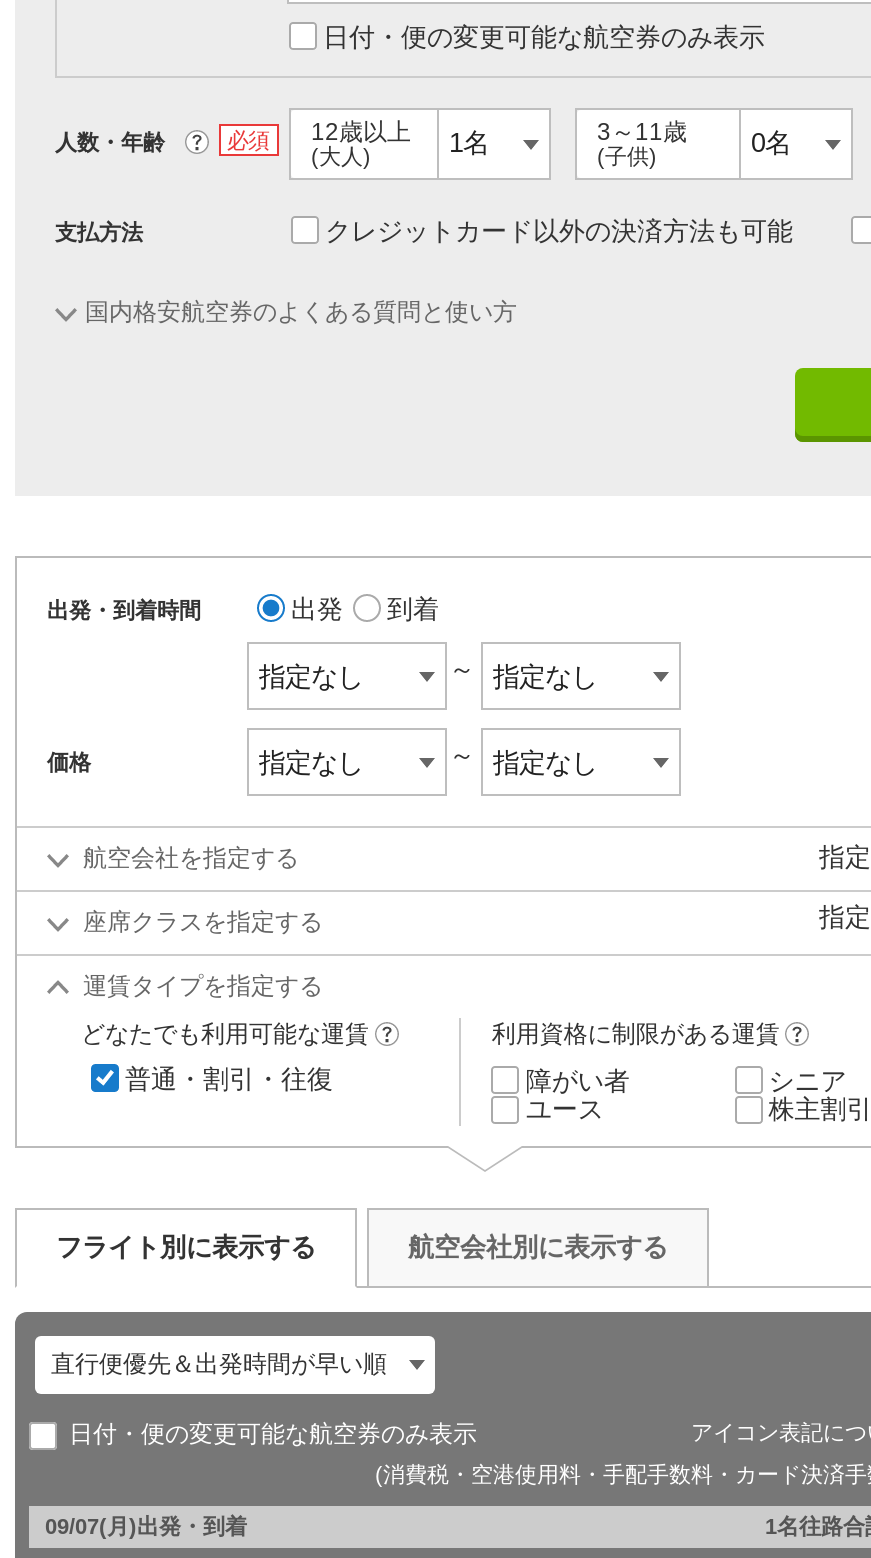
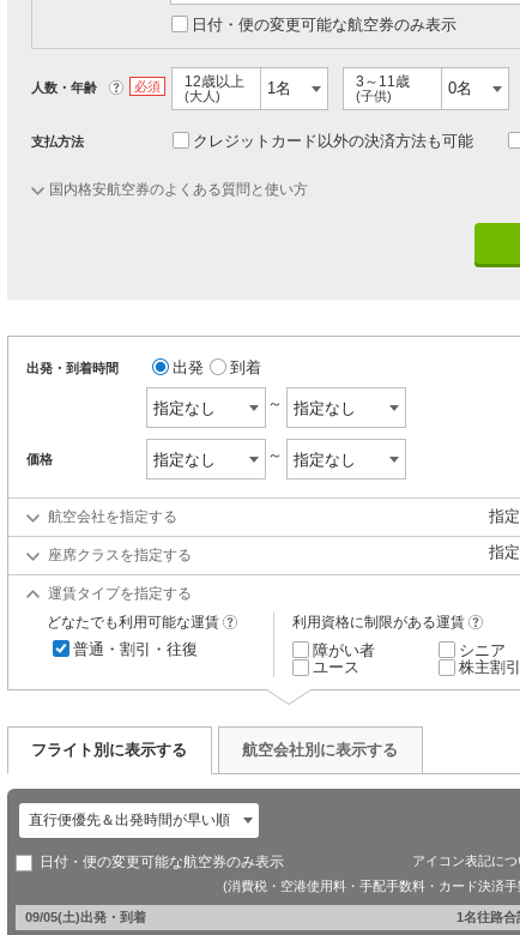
- 09/07(月)出発・到着
+ 09/05(土)出発・到着
